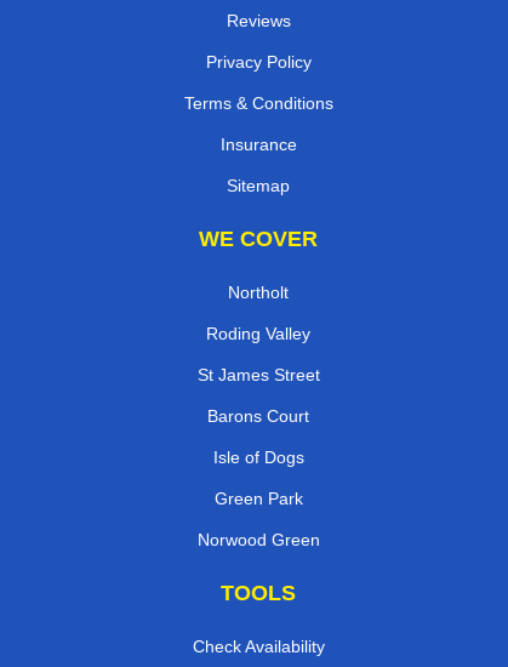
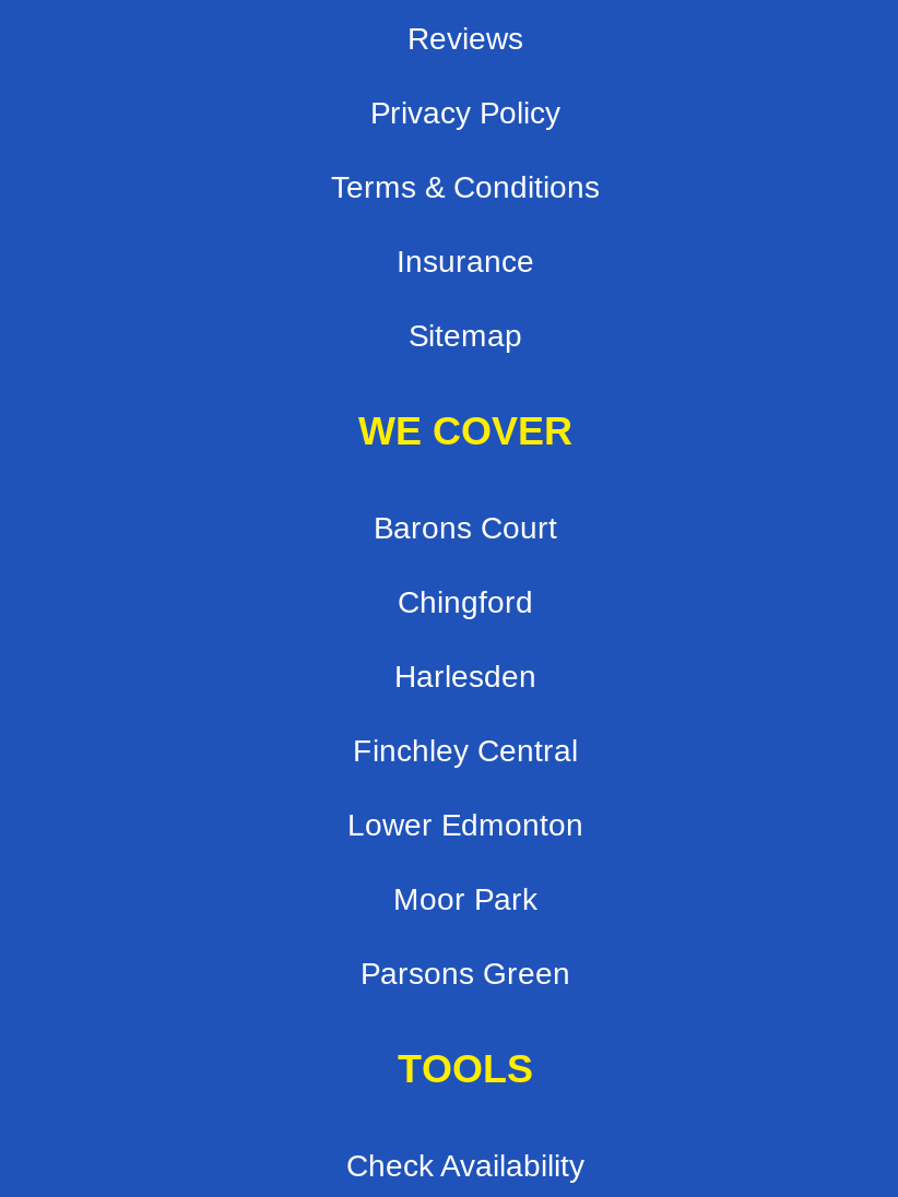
- Northolt
- Roding Valley
- St James Street

moved up: Barons Court

- Isle of Dogs
- Green Park
- Norwood Green
+ Chingford
+ Harlesden
+ Finchley Central
+ Lower Edmonton
+ Moor Park
+ Parsons Green
